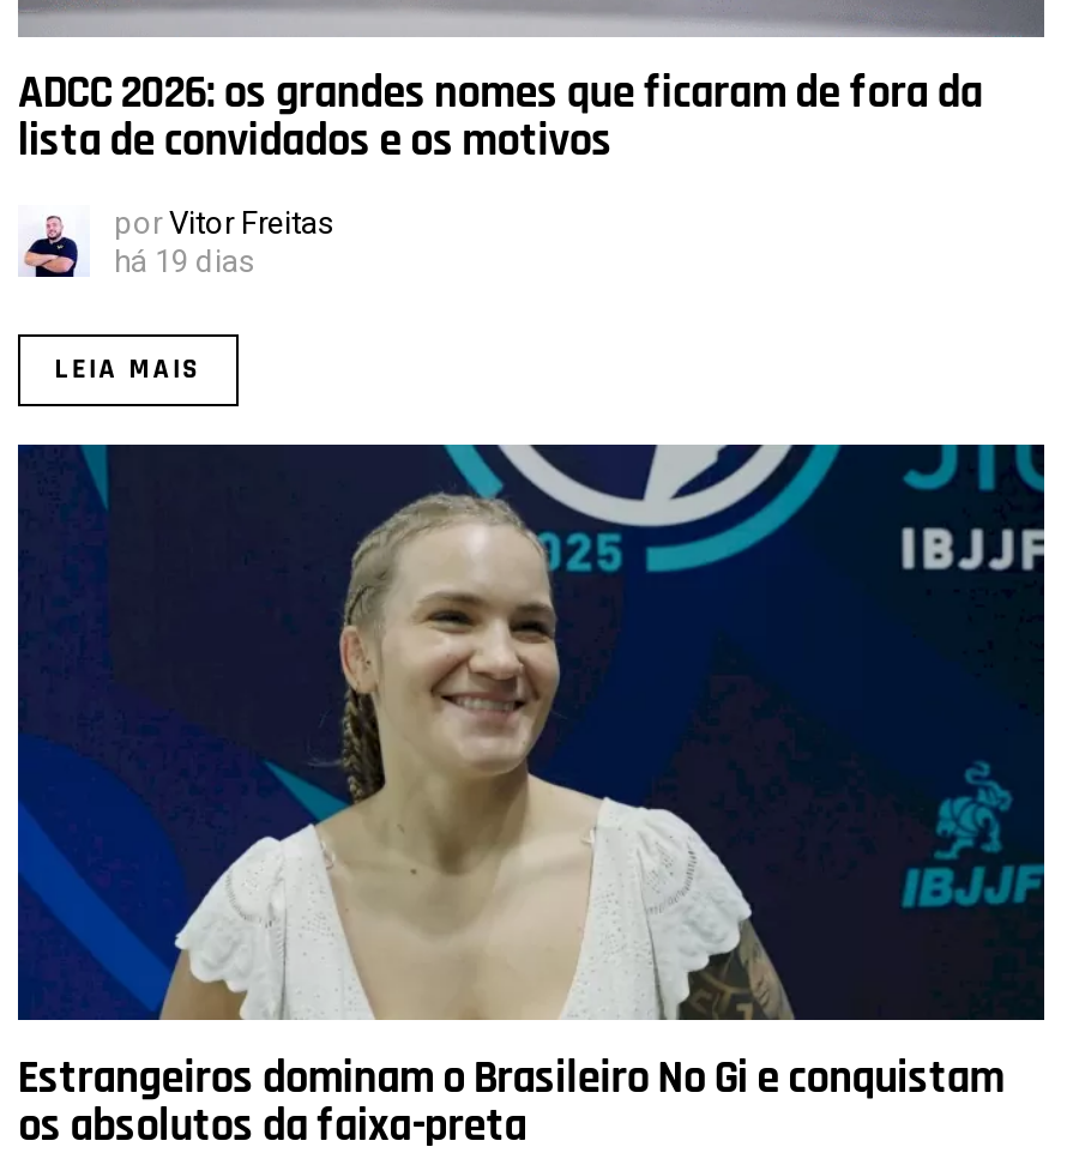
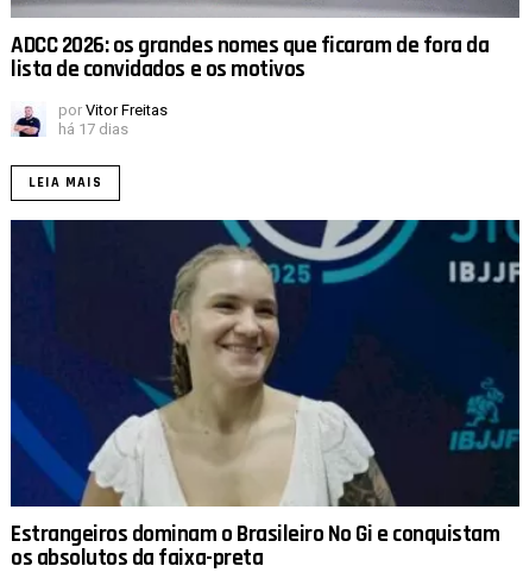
- há 19 dias
+ há 17 dias
